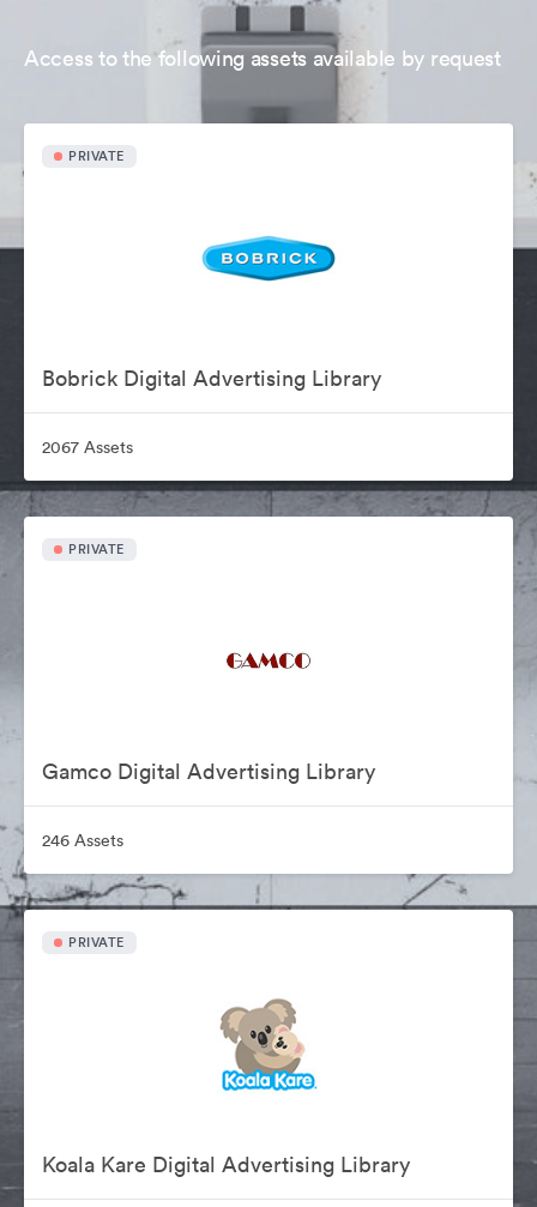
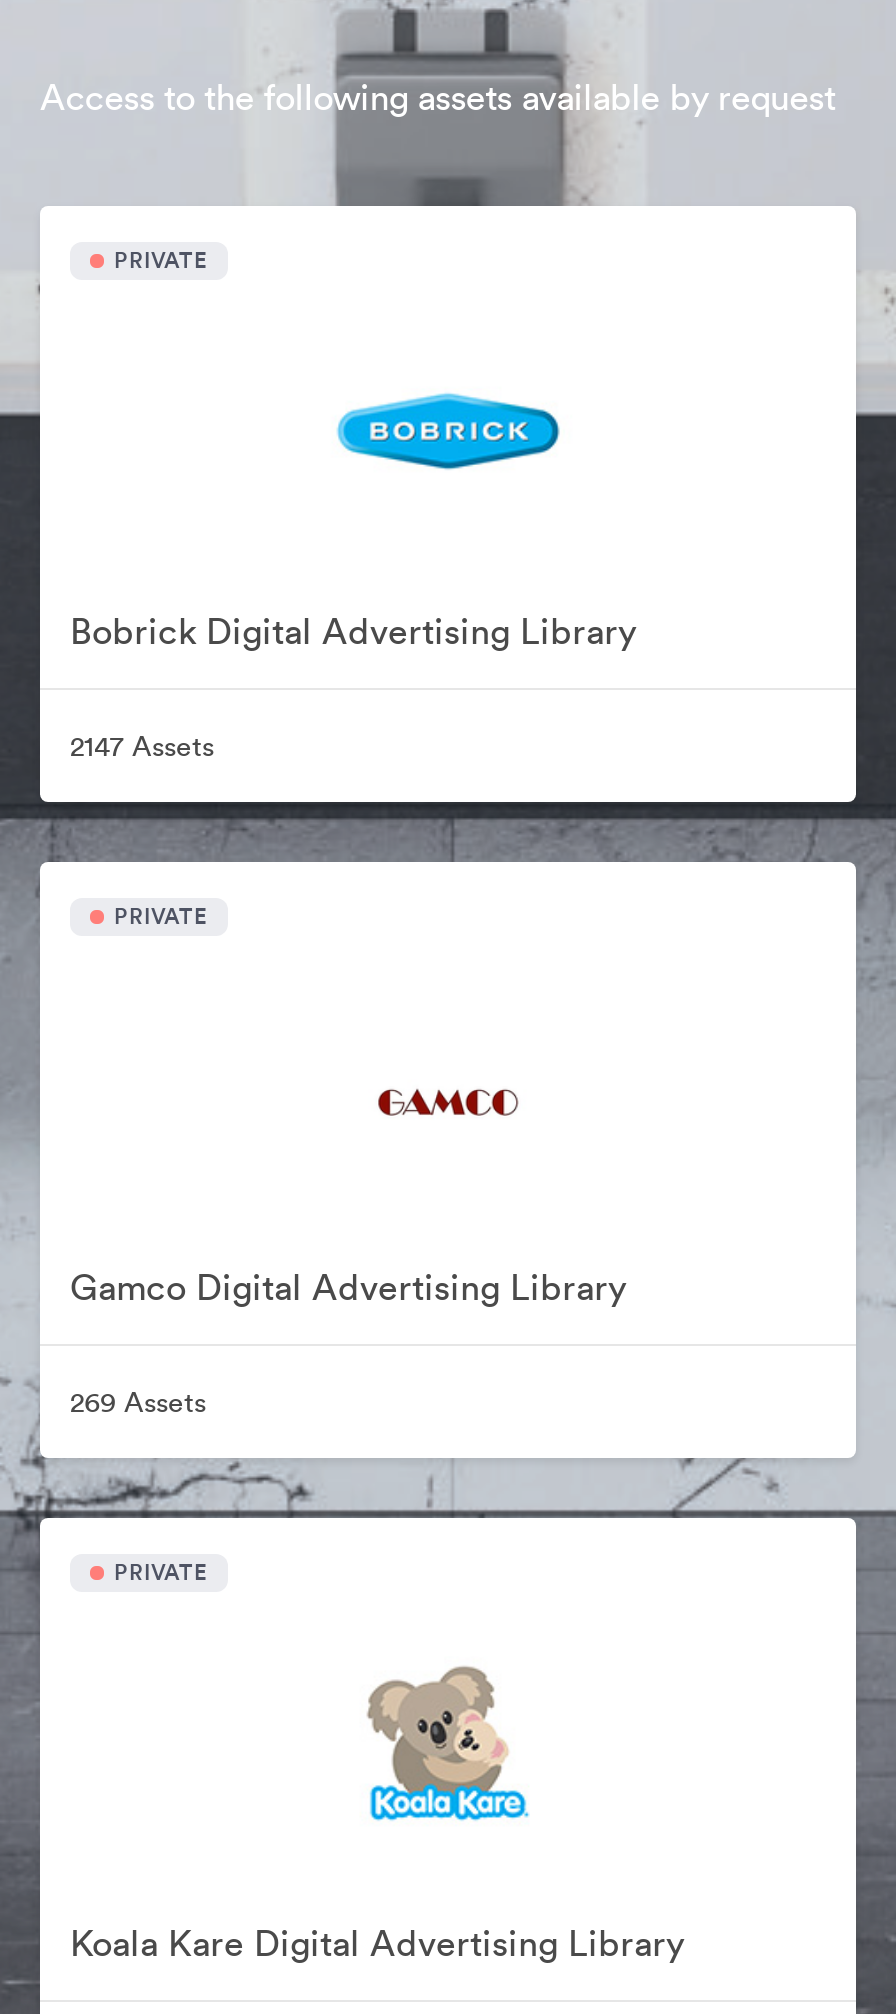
- 2067 Assets
+ 2147 Assets

- 246 Assets
+ 269 Assets
